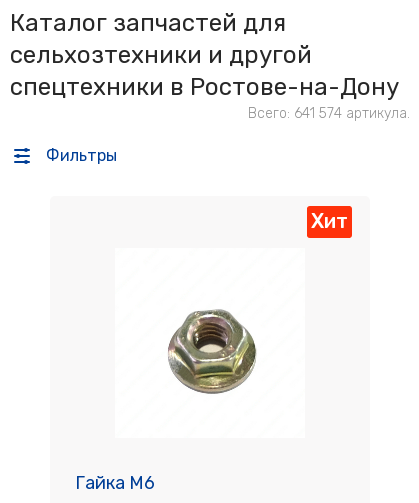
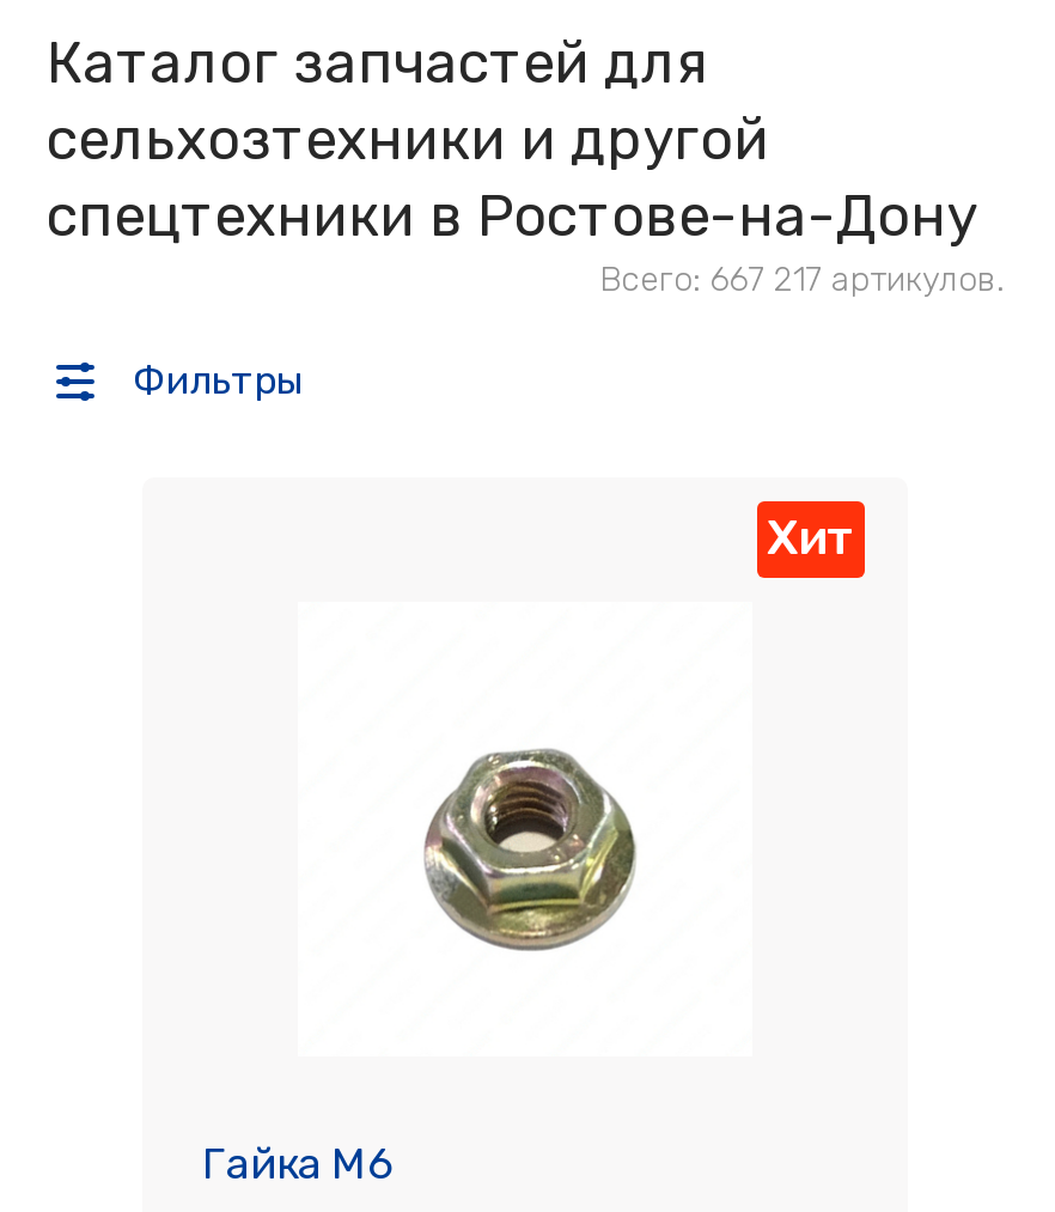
- Всего: 641 574 артикула.
+ Всего: 667 217 артикулов.
